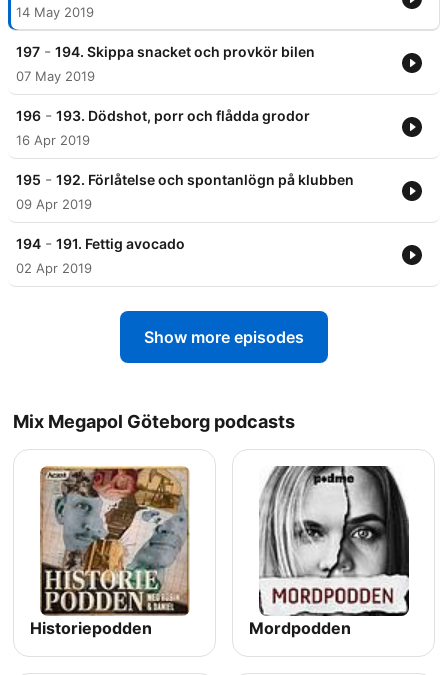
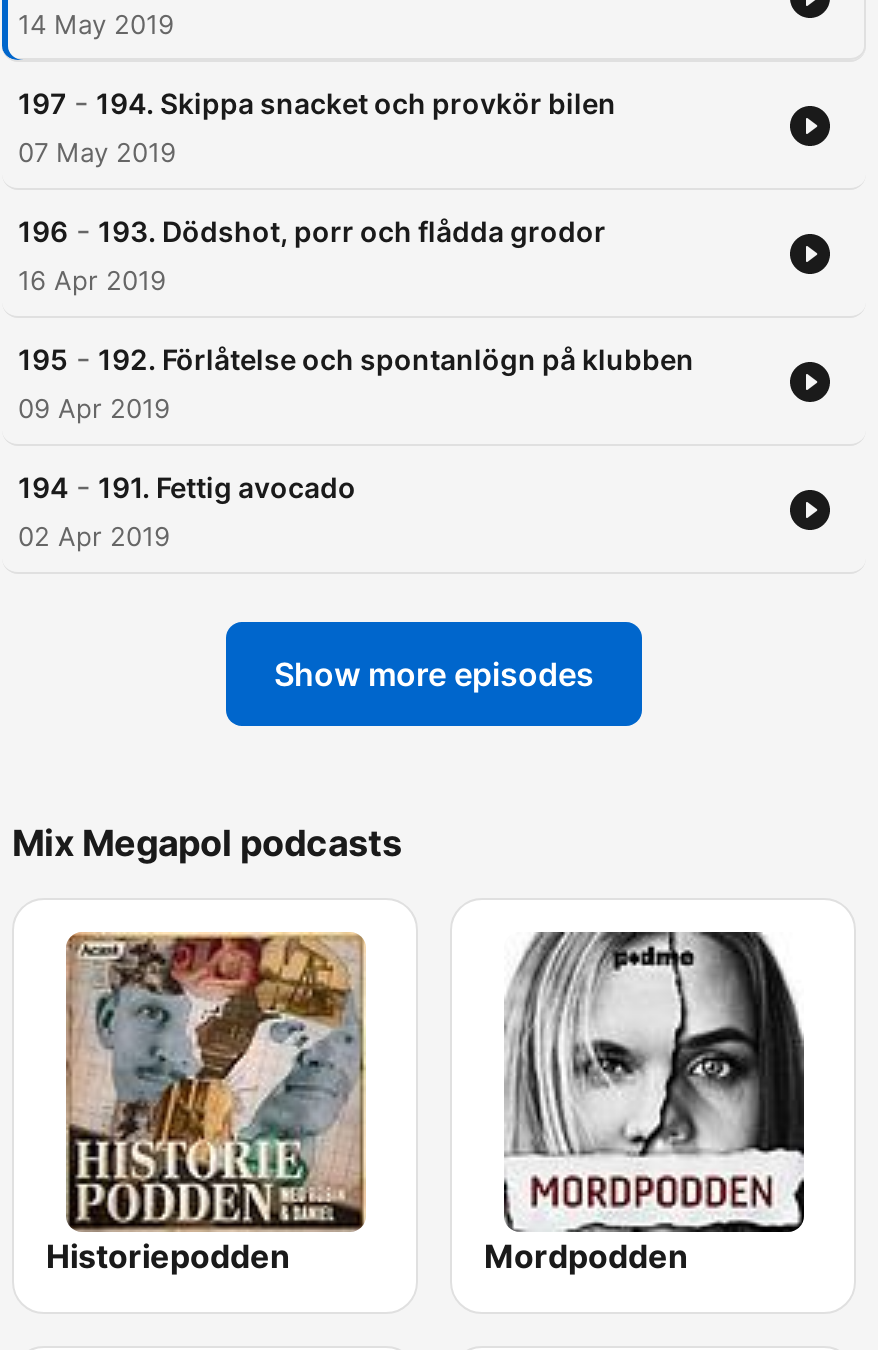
- Mix Megapol Göteborg podcasts
+ Mix Megapol podcasts
